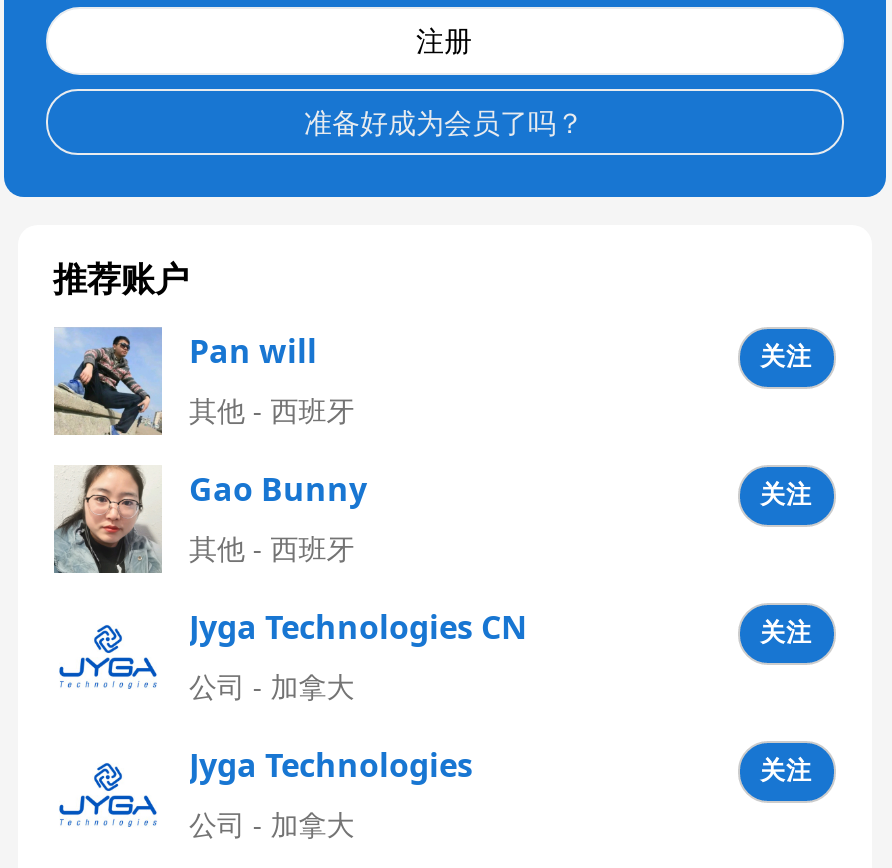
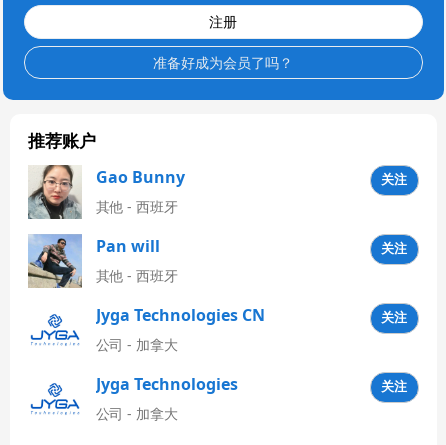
moved down: [image] | Pan will

moved up: [image] | Gao Bunny
